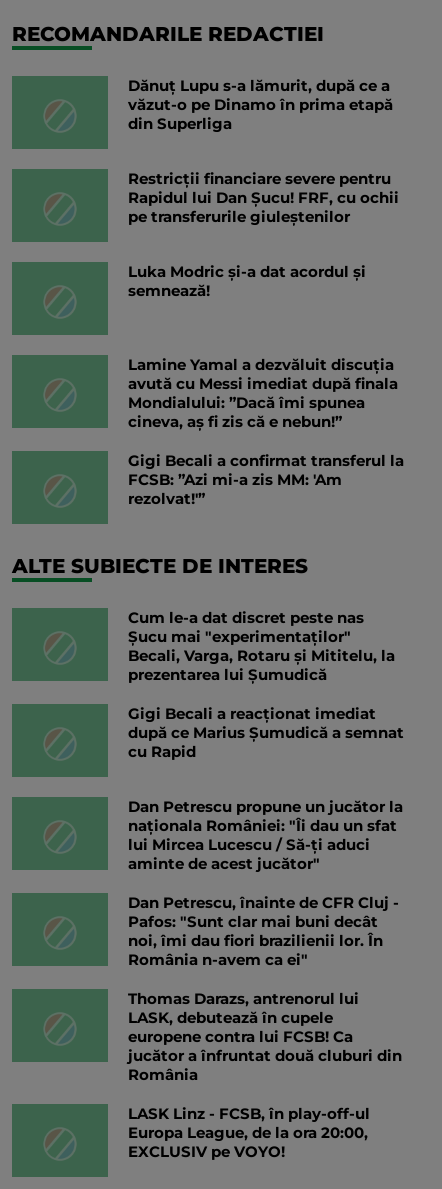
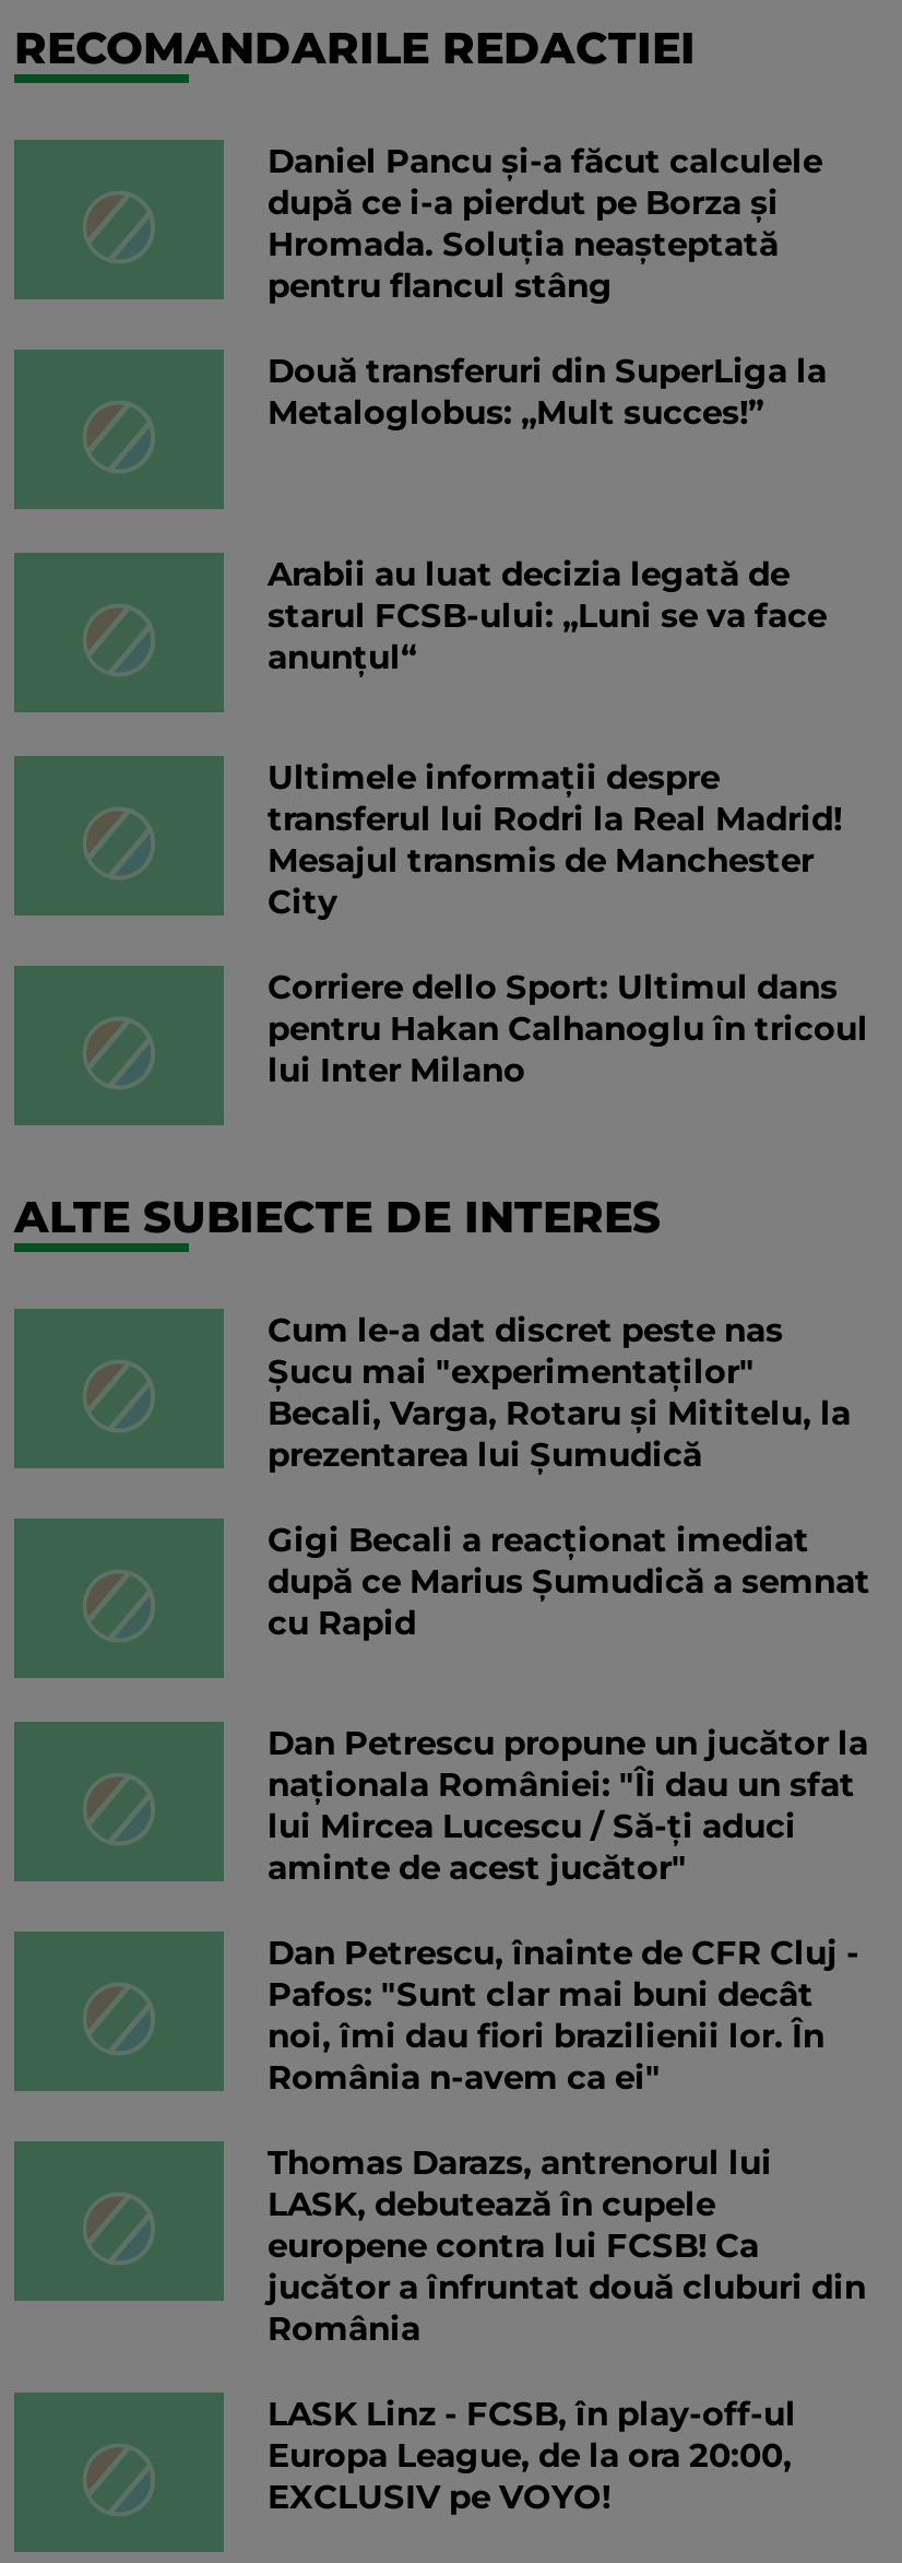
- Dănuț Lupu s-a lămurit, după ce a
- văzut-o pe Dinamo în prima etapă
- din Superliga
+ Daniel Pancu și-a făcut calculele
+ după ce i-a pierdut pe Borza și
+ Hromada. Soluția neașteptată
+ pentru flancul stâng

- Restricții financiare severe pentru
- Rapidul lui Dan Șucu! FRF, cu ochii
- pe transferurile giuleștenilor
+ Două transferuri din SuperLiga la
+ Metaloglobus: „Mult succes!”

- Luka Modric și-a dat acordul și
- semnează!
+ Arabii au luat decizia legată de
+ starul FCSB-ului: „Luni se va face
+ anunțul“

- Lamine Yamal a dezvăluit discuția
- avută cu Messi imediat după finala
- Mondialului: ”Dacă îmi spunea
- cineva, aș fi zis că e nebun!”
+ Ultimele informații despre
+ transferul lui Rodri la Real Madrid!
+ Mesajul transmis de Manchester
+ City

- Gigi Becali a confirmat transferul la
- FCSB: ”Azi mi-a zis MM: 'Am
- rezolvat!'”
+ Corriere dello Sport: Ultimul dans
+ pentru Hakan Calhanoglu în tricoul
+ lui Inter Milano
